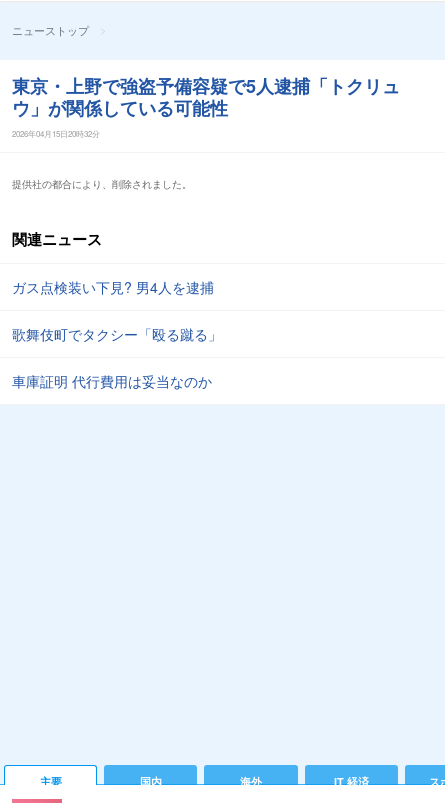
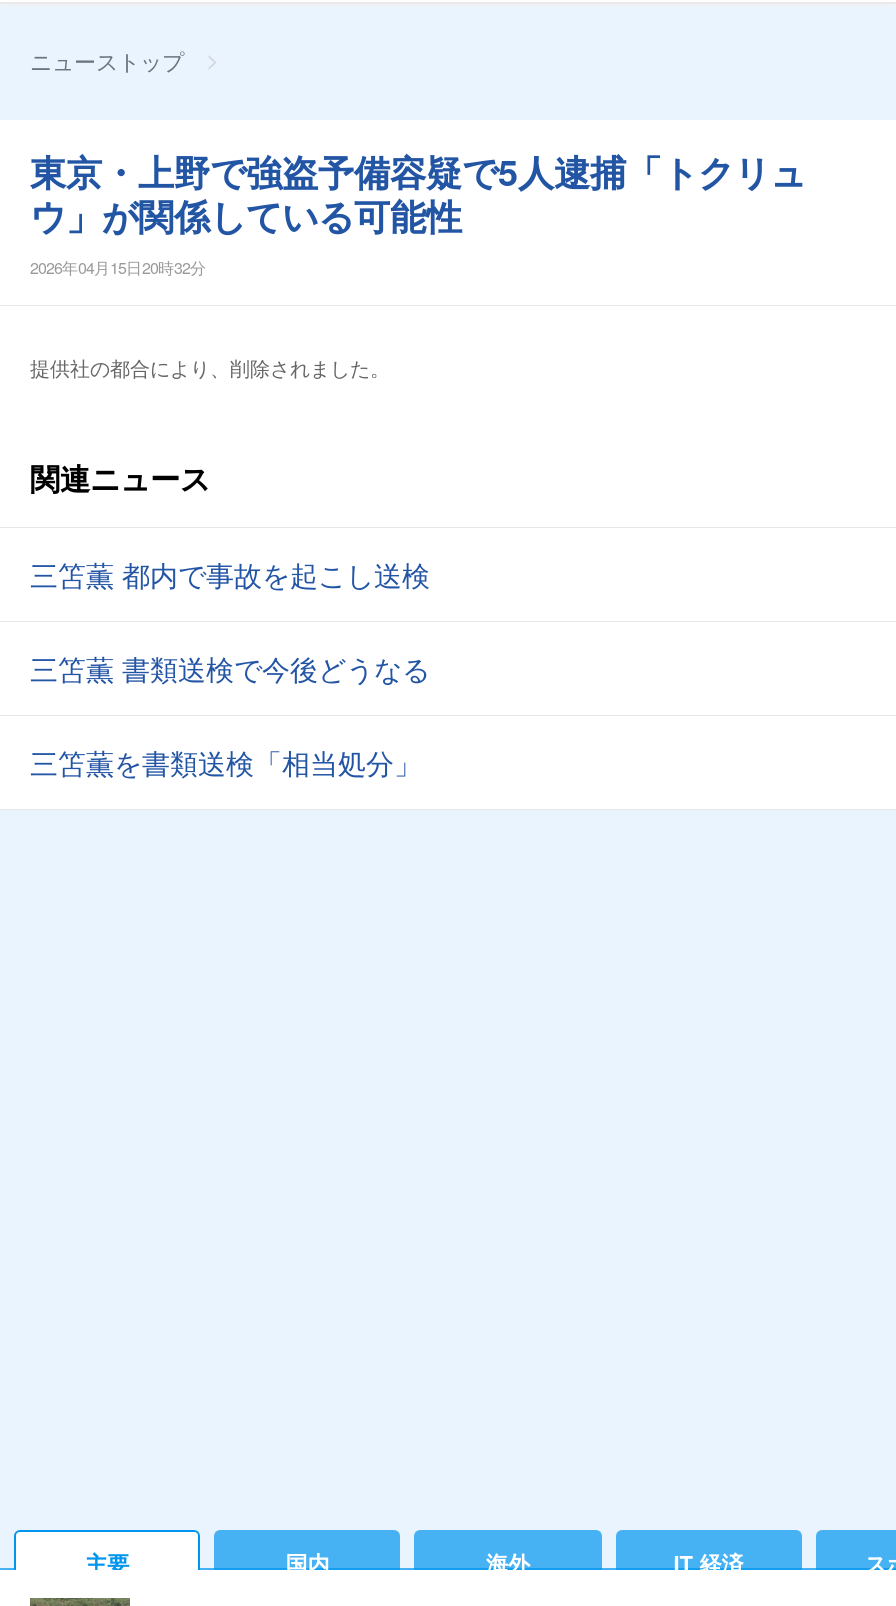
- ガス点検装い下見? 男4人を逮捕
+ 三笘薫 都内で事故を起こし送検

- 歌舞伎町でタクシー「殴る蹴る」
+ 三笘薫 書類送検で今後どうなる

- 車庫証明 代行費用は妥当なのか
+ 三笘薫を書類送検「相当処分」
